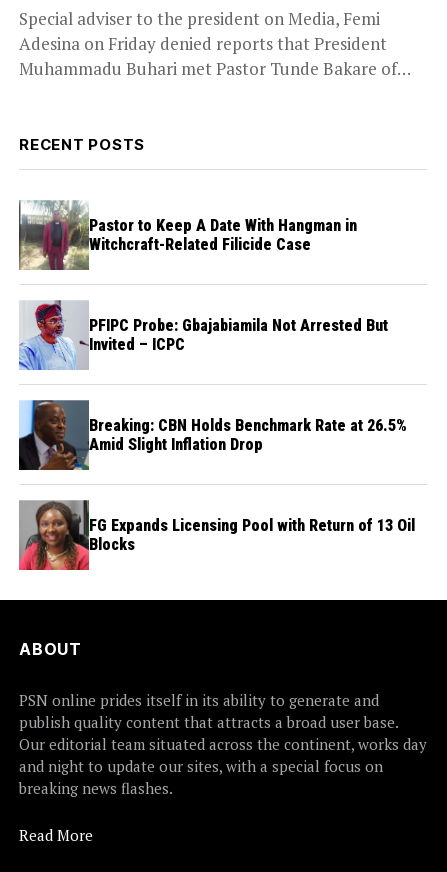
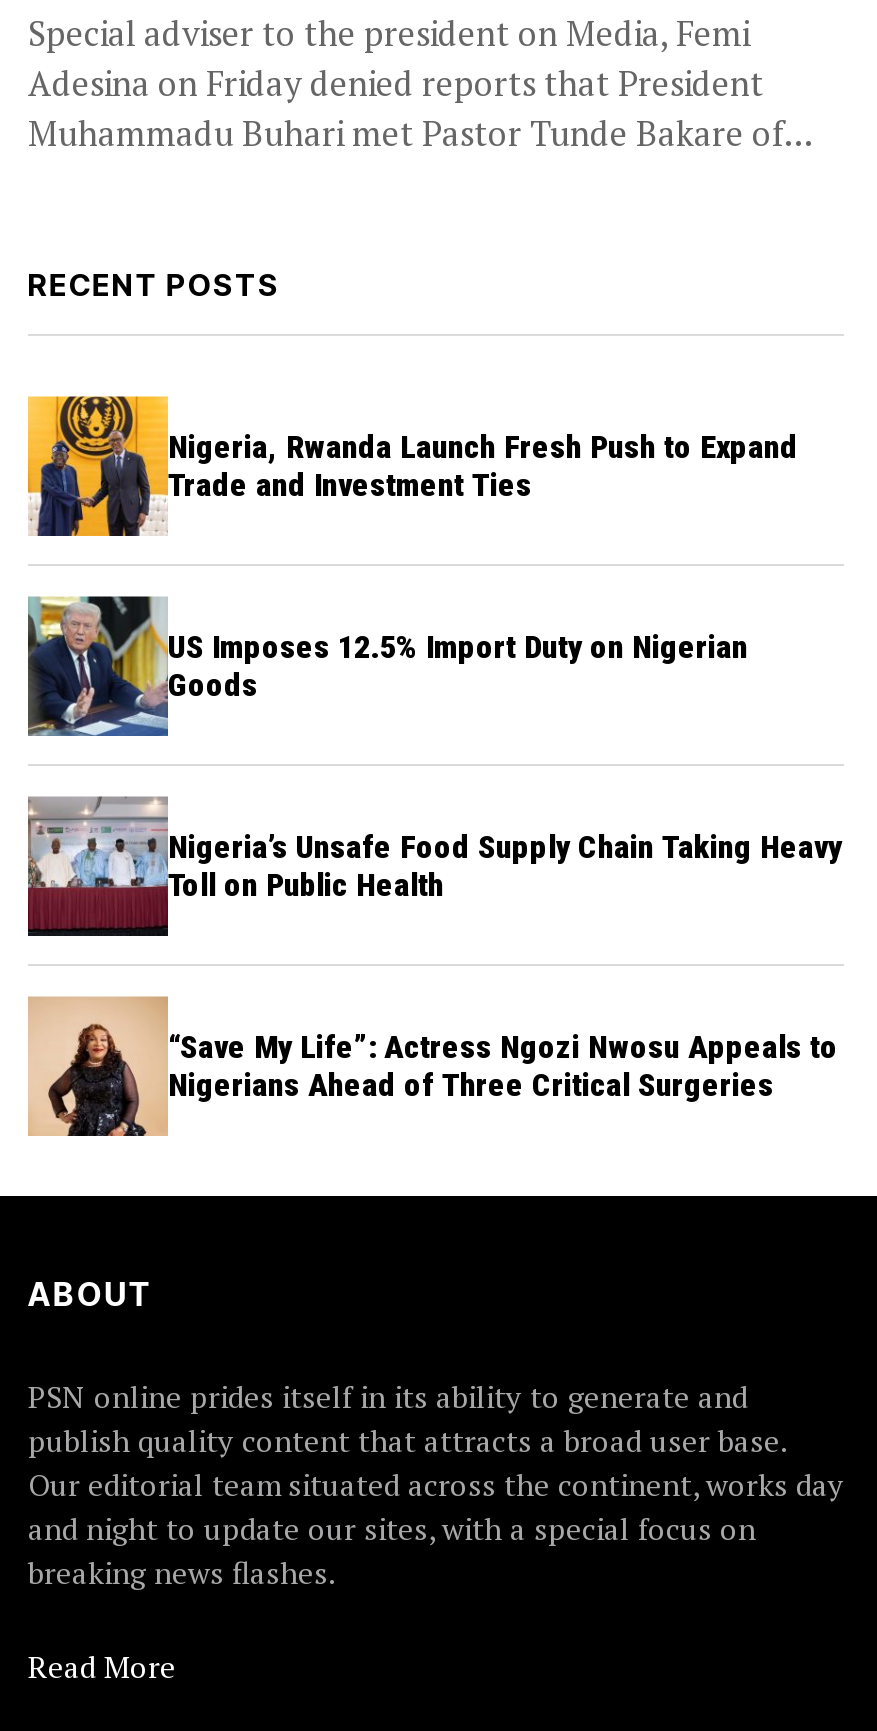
- [image]
- Pastor to Keep A Date With Hangman in
- Witchcraft-Related Filicide Case
+ [image]
+ Nigeria, Rwanda Launch Fresh Push to Expand
+ Trade and Investment Ties

- [image]
- PFIPC Probe: Gbajabiamila Not Arrested But
- Invited – ICPC
+ [image]
+ US Imposes 12.5% Import Duty on Nigerian
+ Goods

- [image]
- Breaking: CBN Holds Benchmark Rate at 26.5%
- Amid Slight Inflation Drop
+ [image]
+ Nigeria’s Unsafe Food Supply Chain Taking Heavy
+ Toll on Public Health

- [image]
- FG Expands Licensing Pool with Return of 13 Oil
- Blocks
+ [image]
+ “Save My Life”: Actress Ngozi Nwosu Appeals to
+ Nigerians Ahead of Three Critical Surgeries
